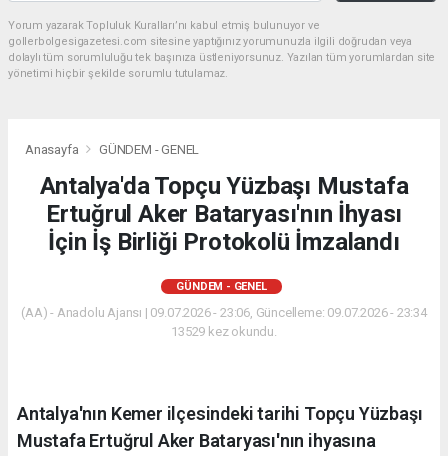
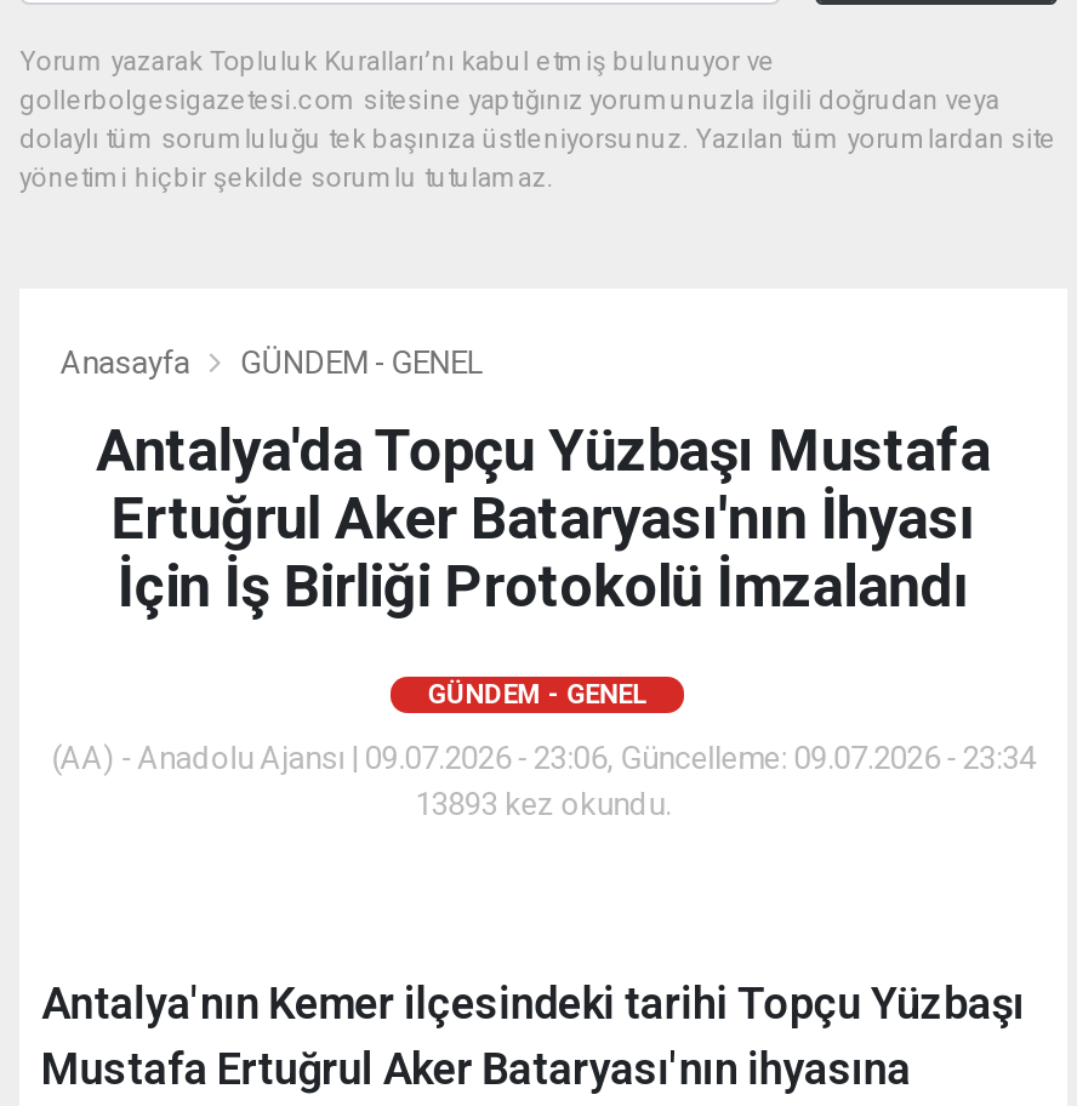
- 13529 kez okundu.
+ 13893 kez okundu.
